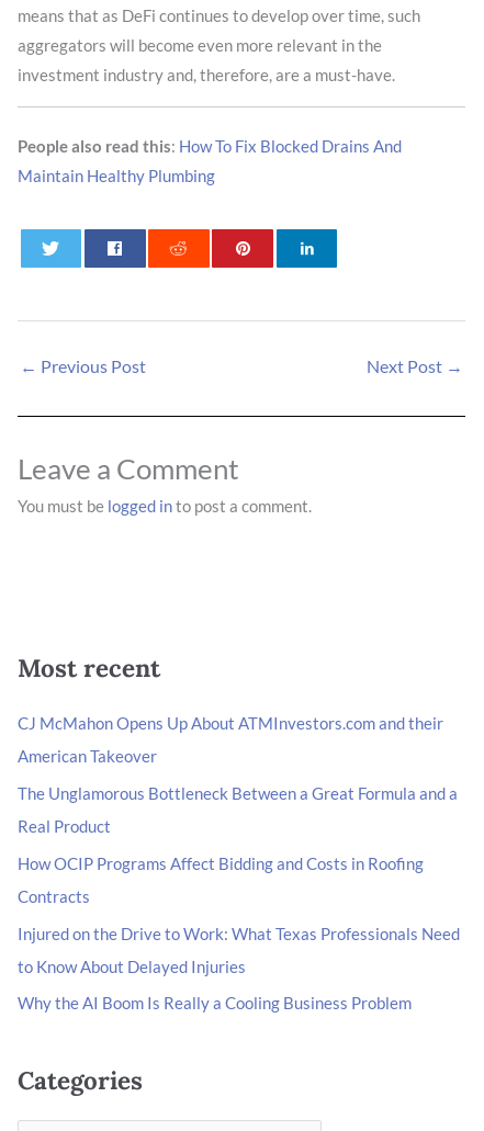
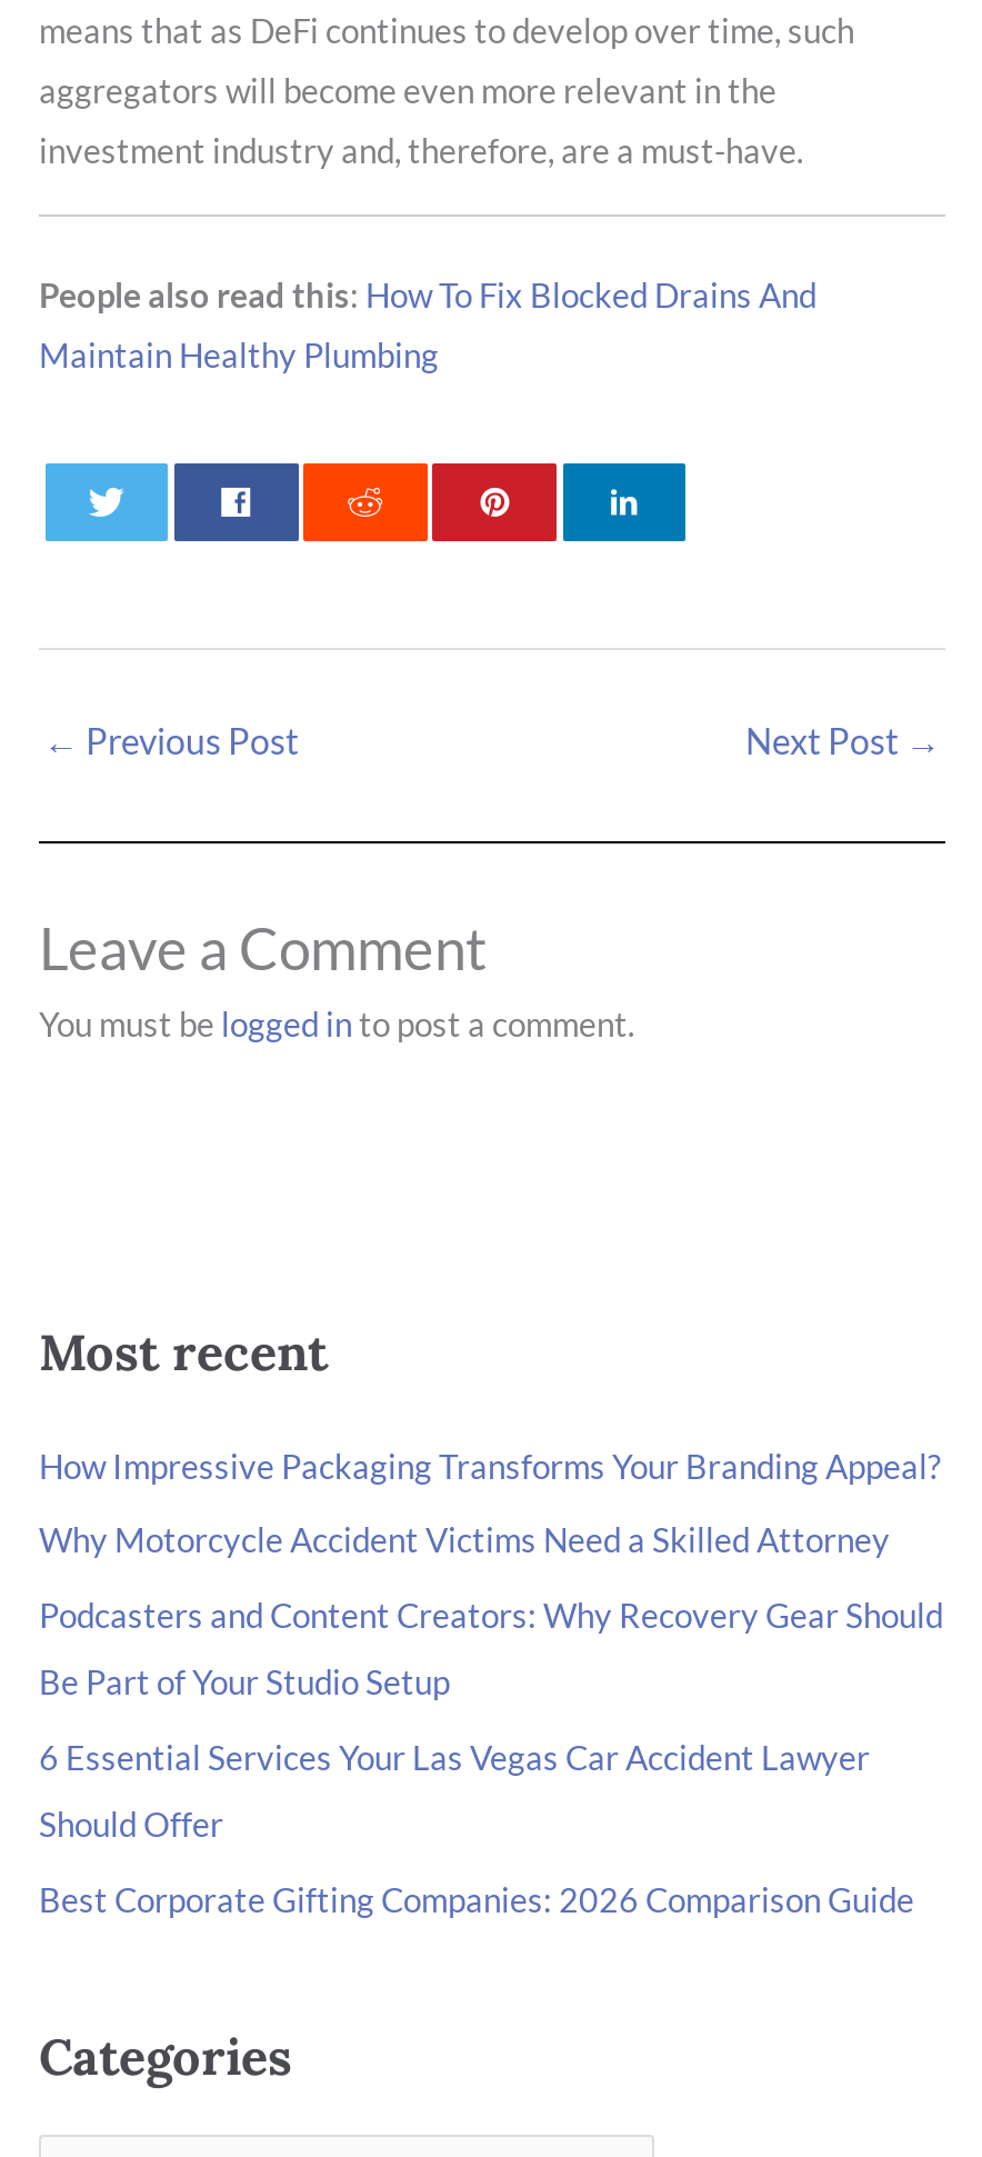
- CJ McMahon Opens Up About ATMInvestors.com and their
- American Takeover
- The Unglamorous Bottleneck Between a Great Formula and a
- Real Product
- How OCIP Programs Affect Bidding and Costs in Roofing
- Contracts
- Injured on the Drive to Work: What Texas Professionals Need
- to Know About Delayed Injuries
- Why the AI Boom Is Really a Cooling Business Problem
+ How Impressive Packaging Transforms Your Branding Appeal?
+ Why Motorcycle Accident Victims Need a Skilled Attorney
+ Podcasters and Content Creators: Why Recovery Gear Should
+ Be Part of Your Studio Setup
+ 6 Essential Services Your Las Vegas Car Accident Lawyer
+ Should Offer
+ Best Corporate Gifting Companies: 2026 Comparison Guide
